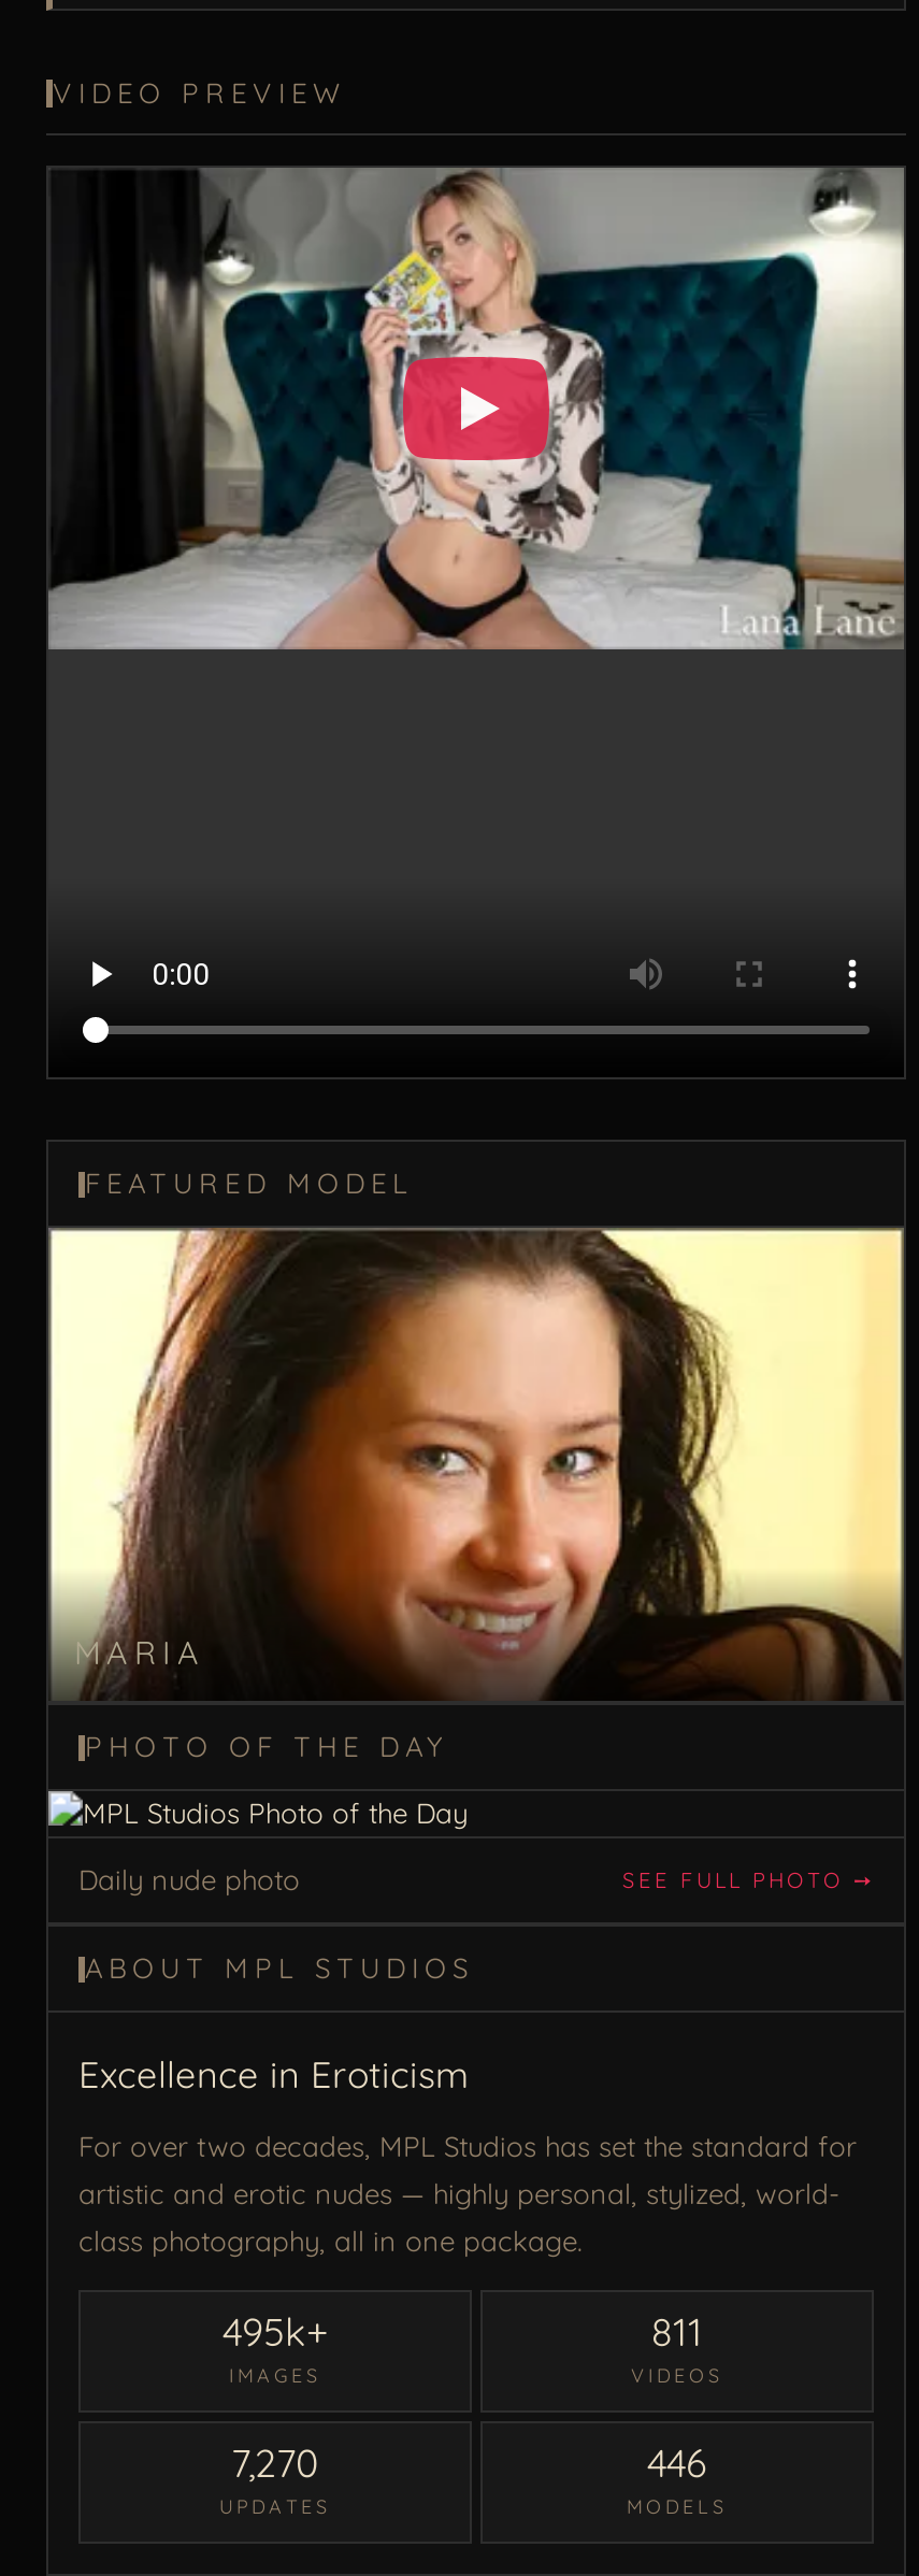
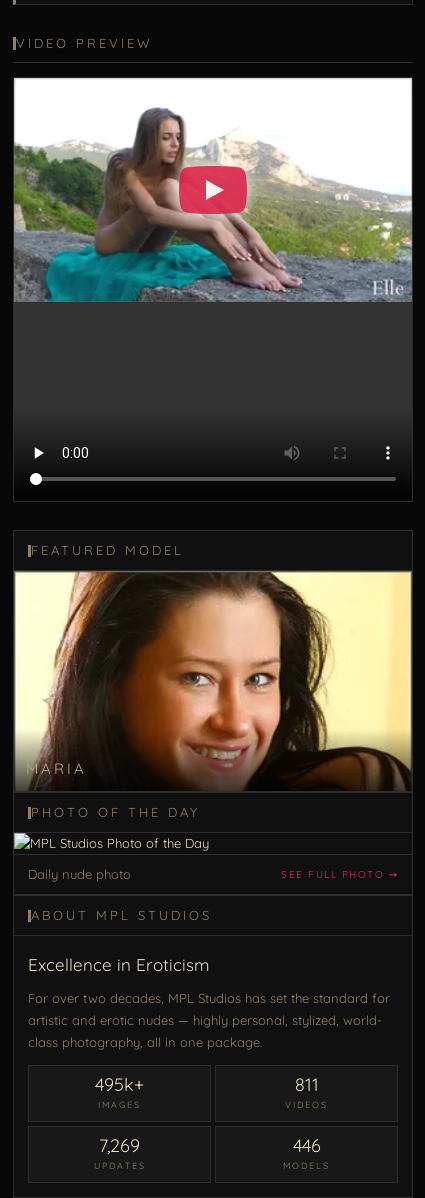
- [image]
+ [image]

- 7,270
+ 7,269
